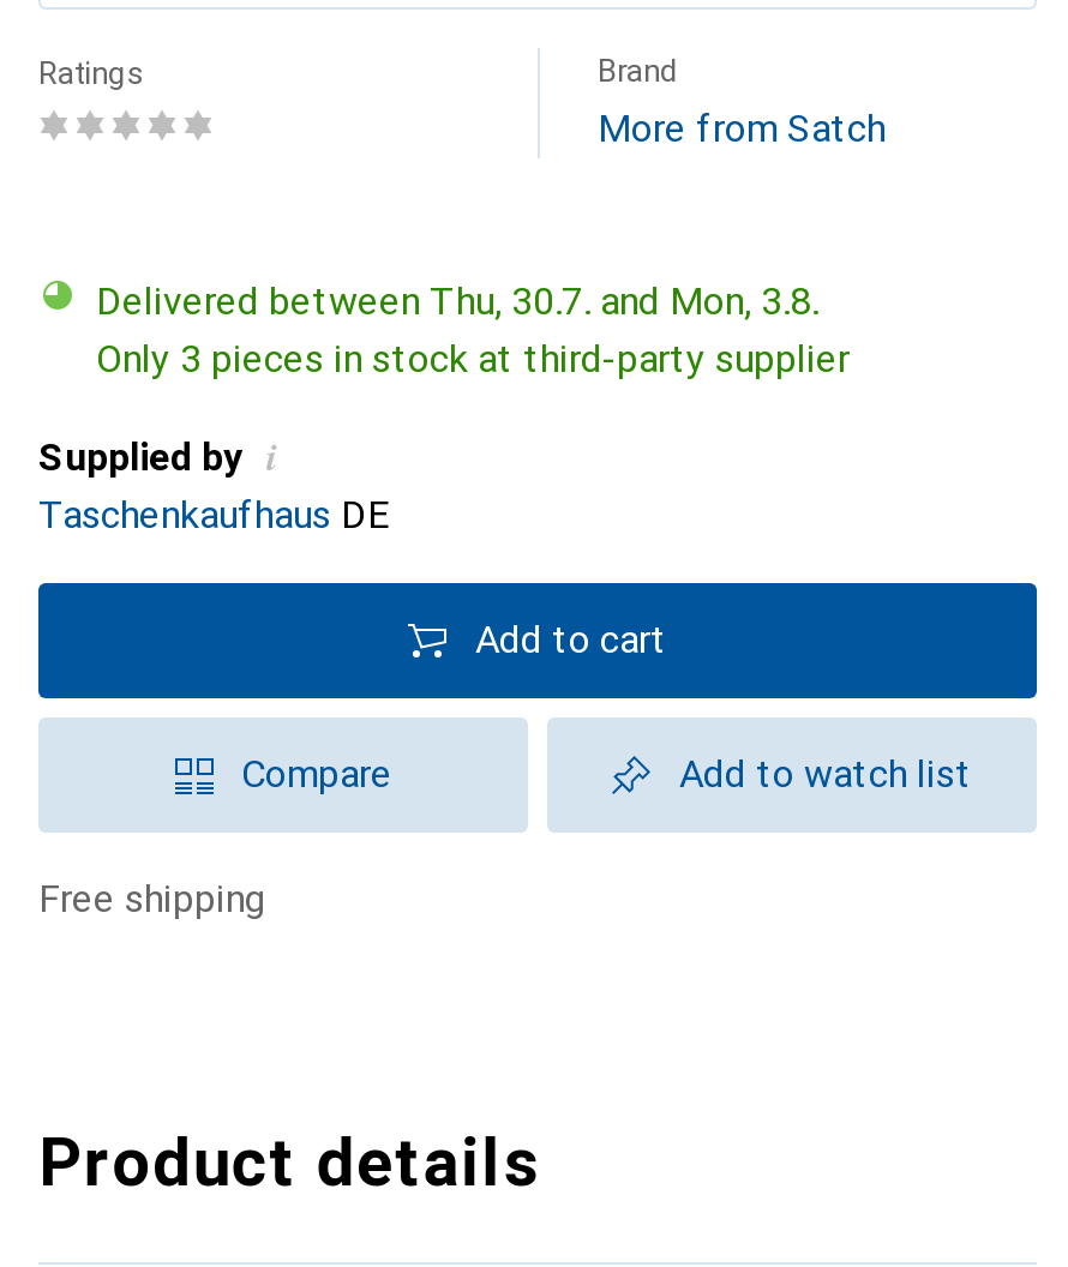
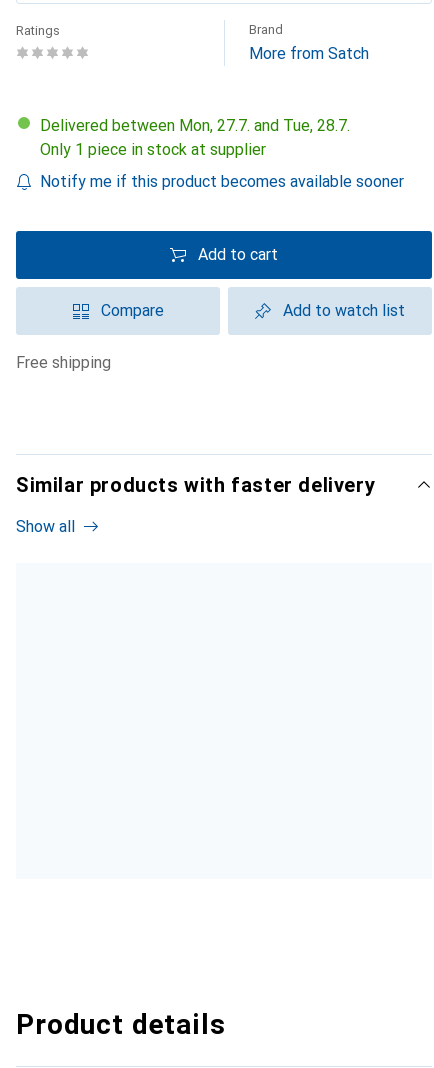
- Delivered between Thu, 30.7. and Mon, 3.8.
- Only 3 pieces in stock at third-party supplier
+ Delivered between Mon, 27.7. and Tue, 28.7.
+ Only 1 piece in stock at supplier

- Supplied by i
- Taschenkaufhaus DE
+ Notify me if this product becomes available sooner

+ Similar products with faster delivery
+ Show all
